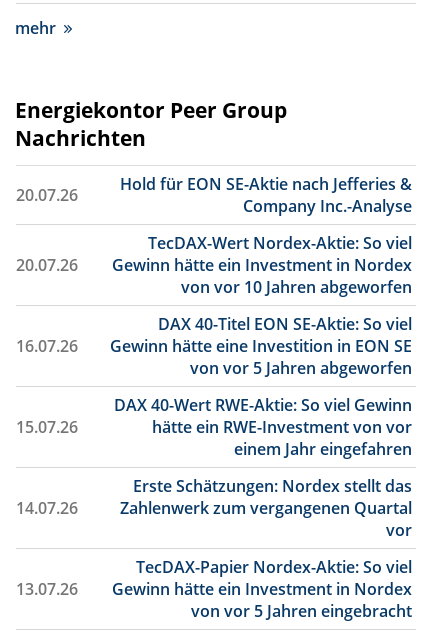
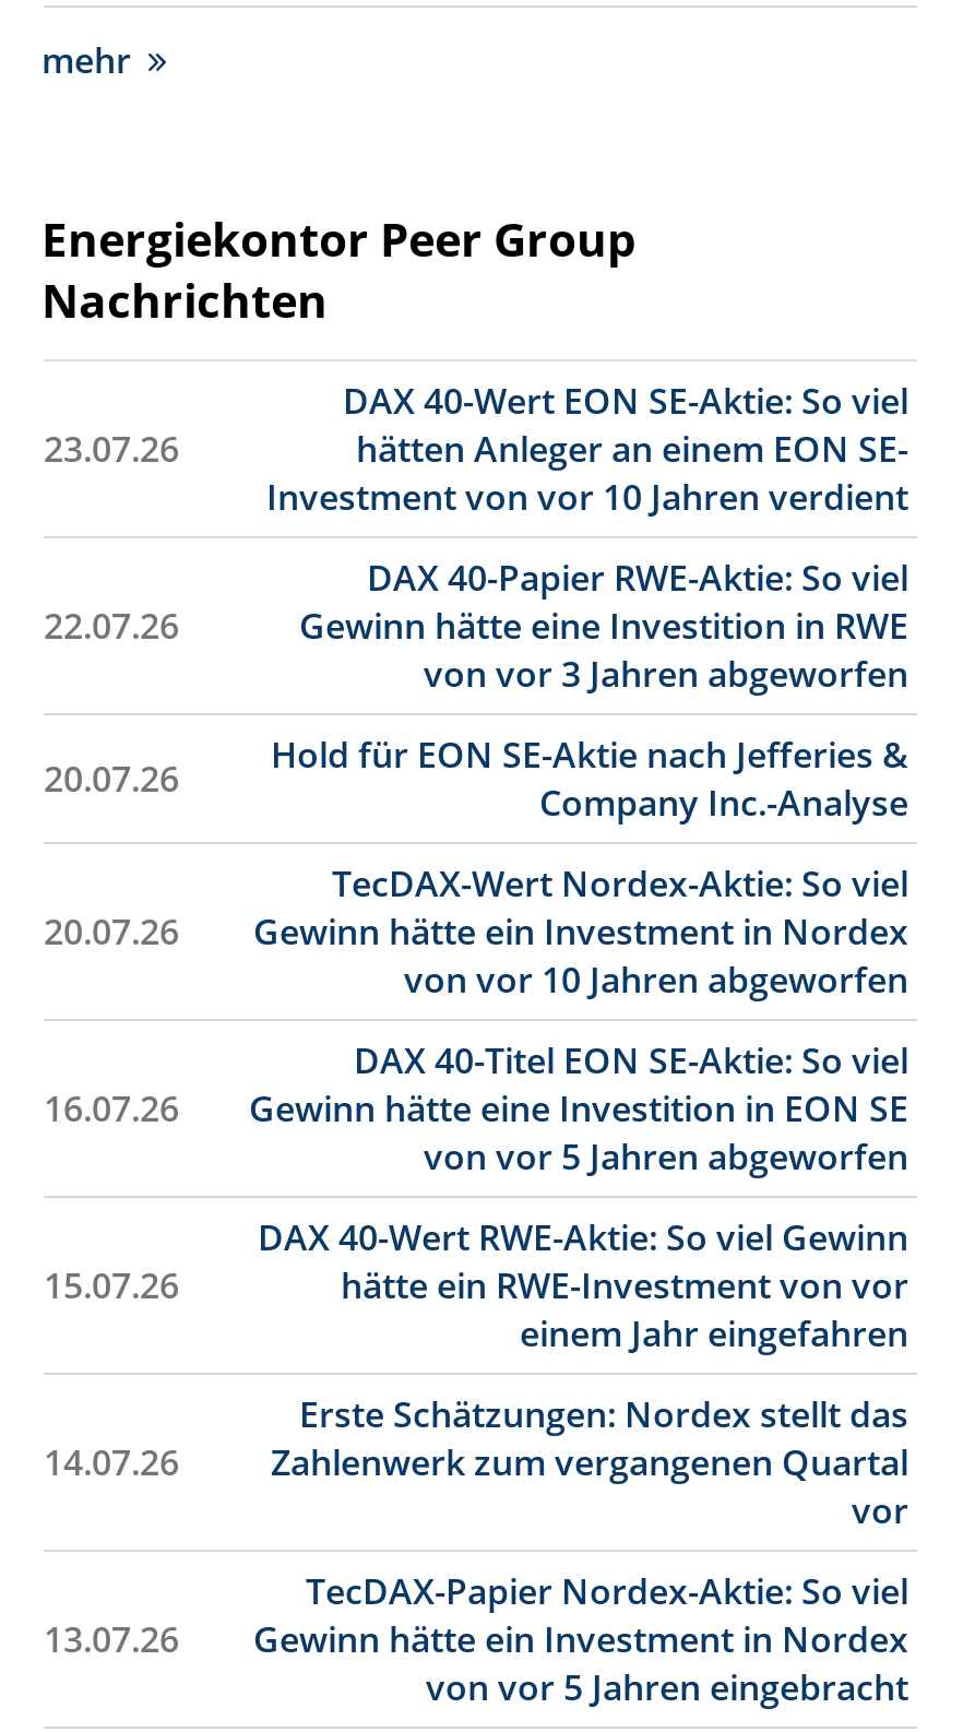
+ 23.07.26

+ DAX 40-Wert EON SE-Aktie: So viel
+ hätten Anleger an einem EON SE-
+ Investment von vor 10 Jahren verdient
+ 22.07.26

+ DAX 40-Papier RWE-Aktie: So viel
+ Gewinn hätte eine Investition in RWE
+ von vor 3 Jahren abgeworfen
